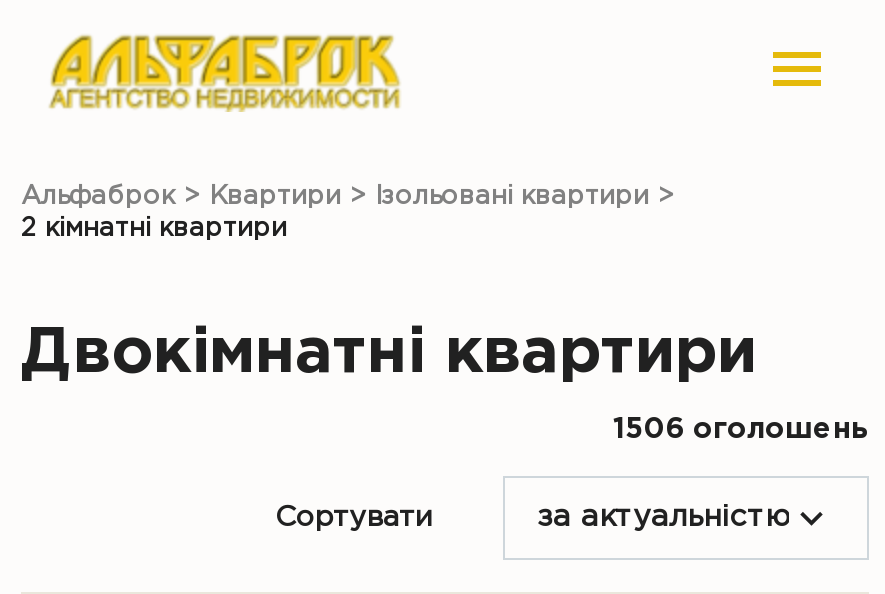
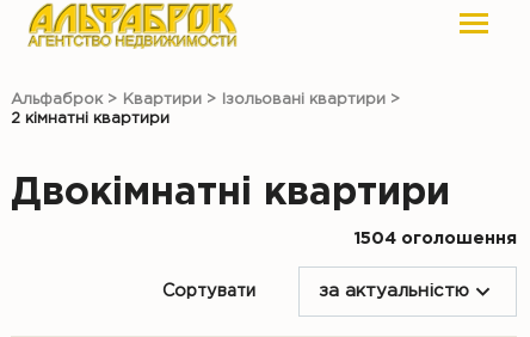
- 1506 оголошень
+ 1504 оголошення
